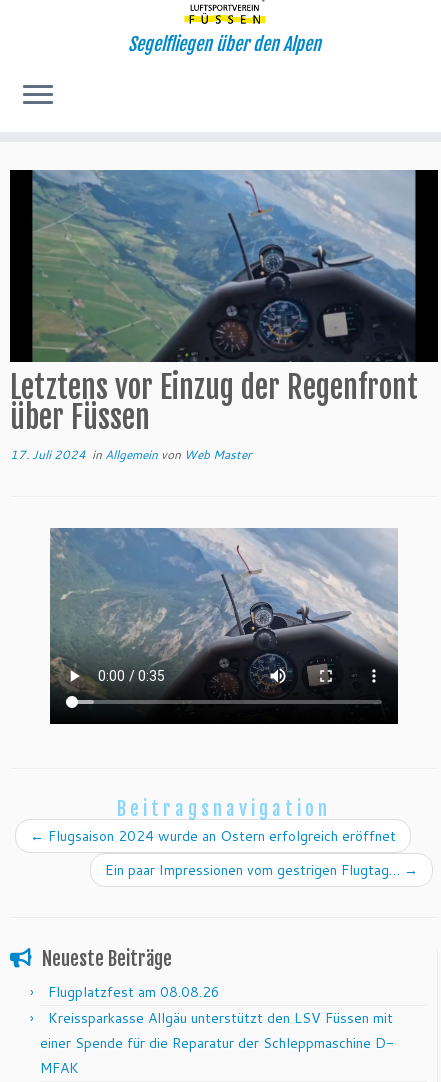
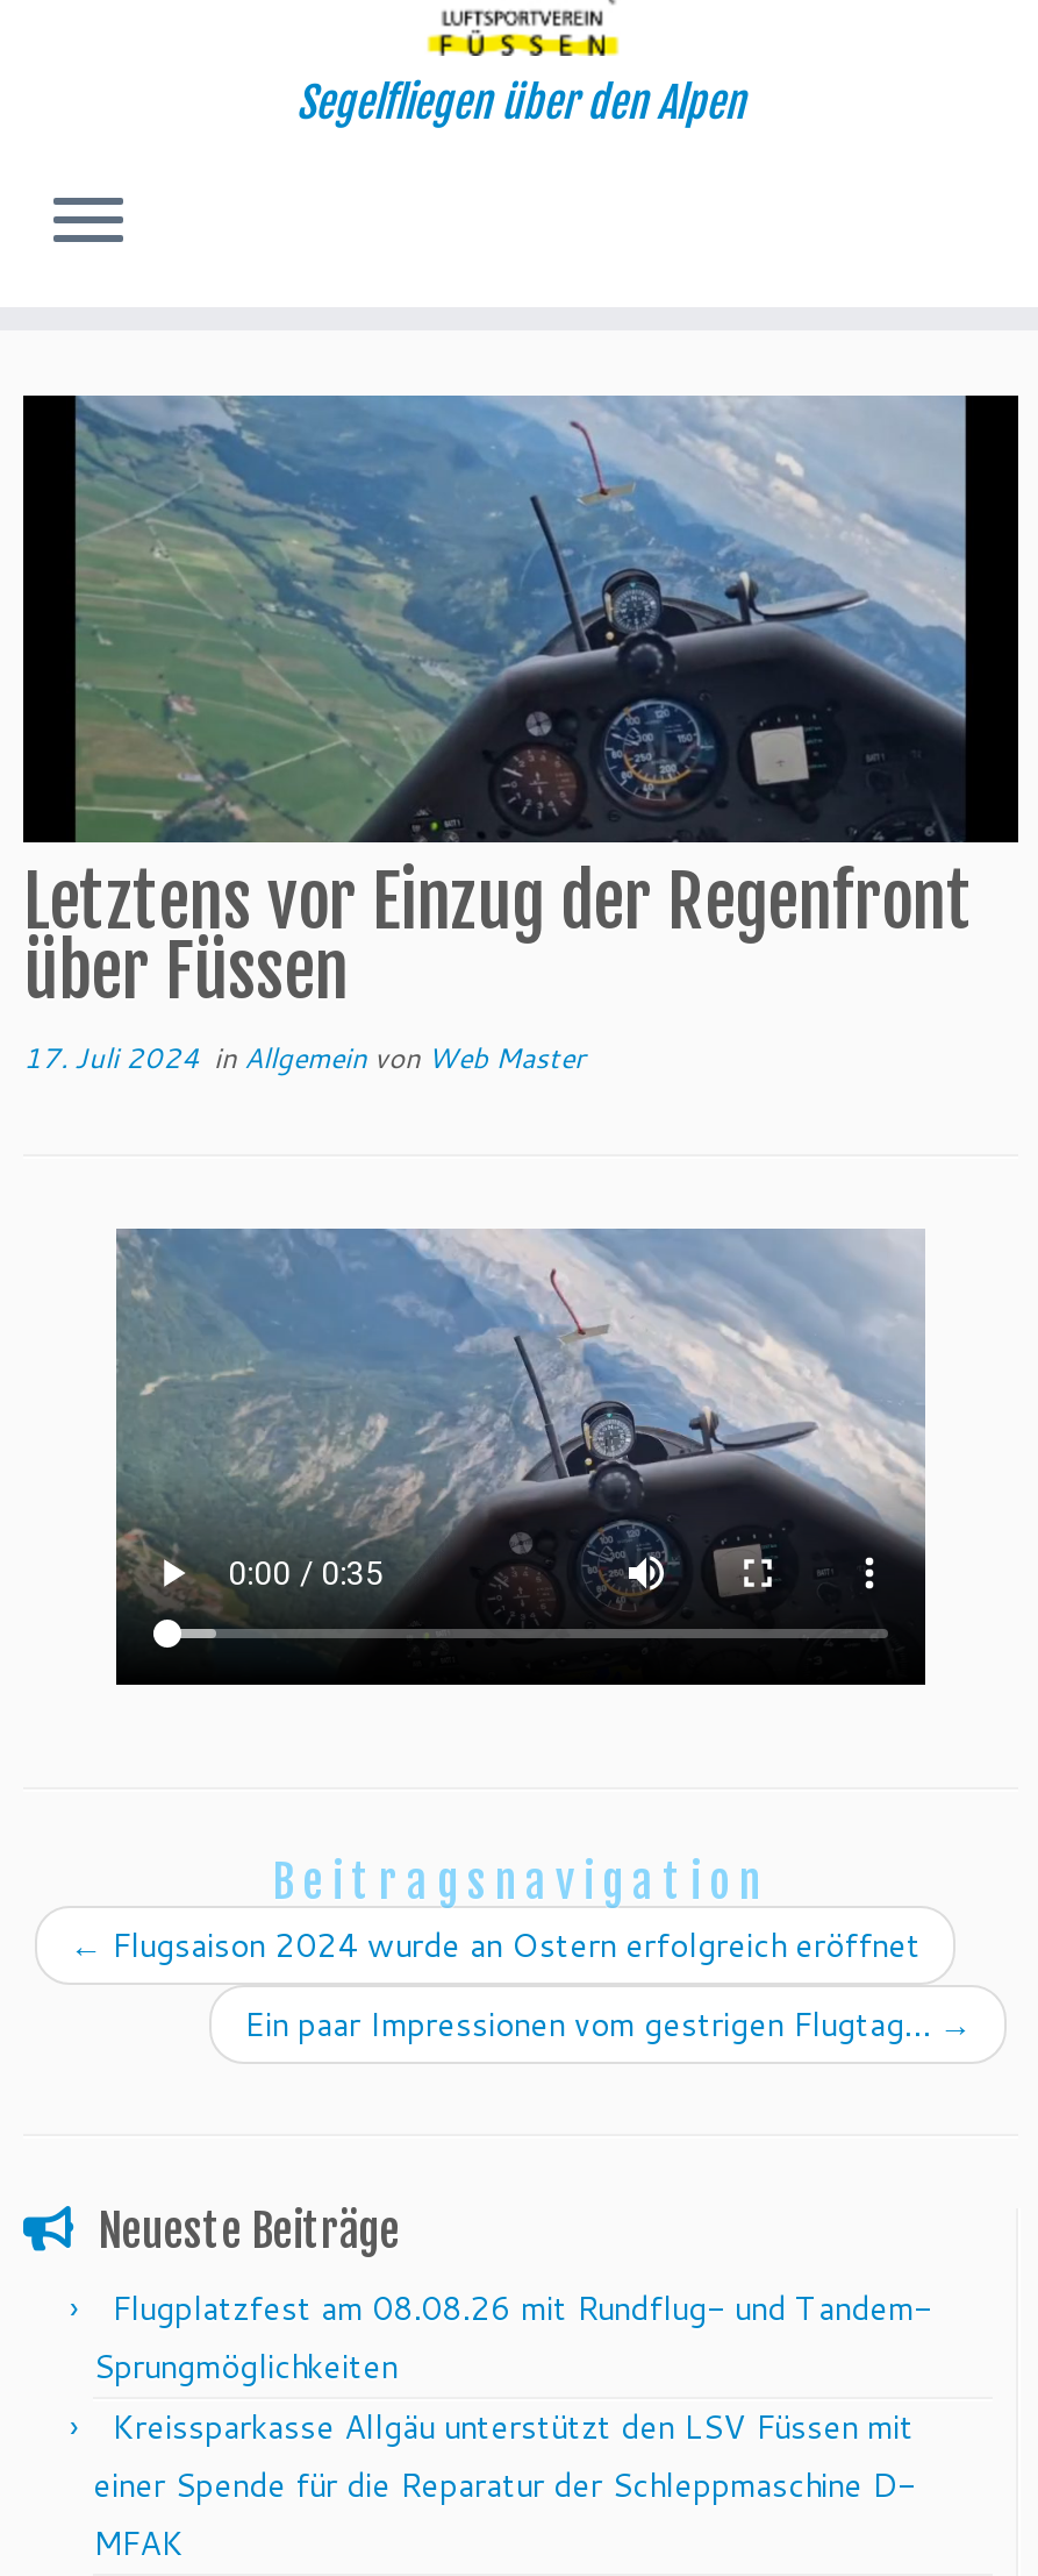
- Flugplatzfest am 08.08.26
+ Flugplatzfest am 08.08.26 mit Rundflug- und Tandem-
+ Sprungmöglichkeiten
